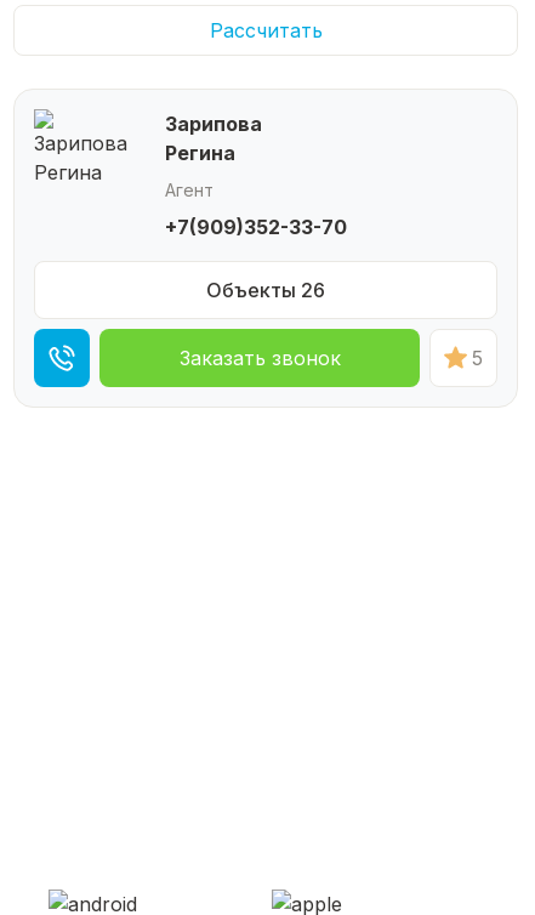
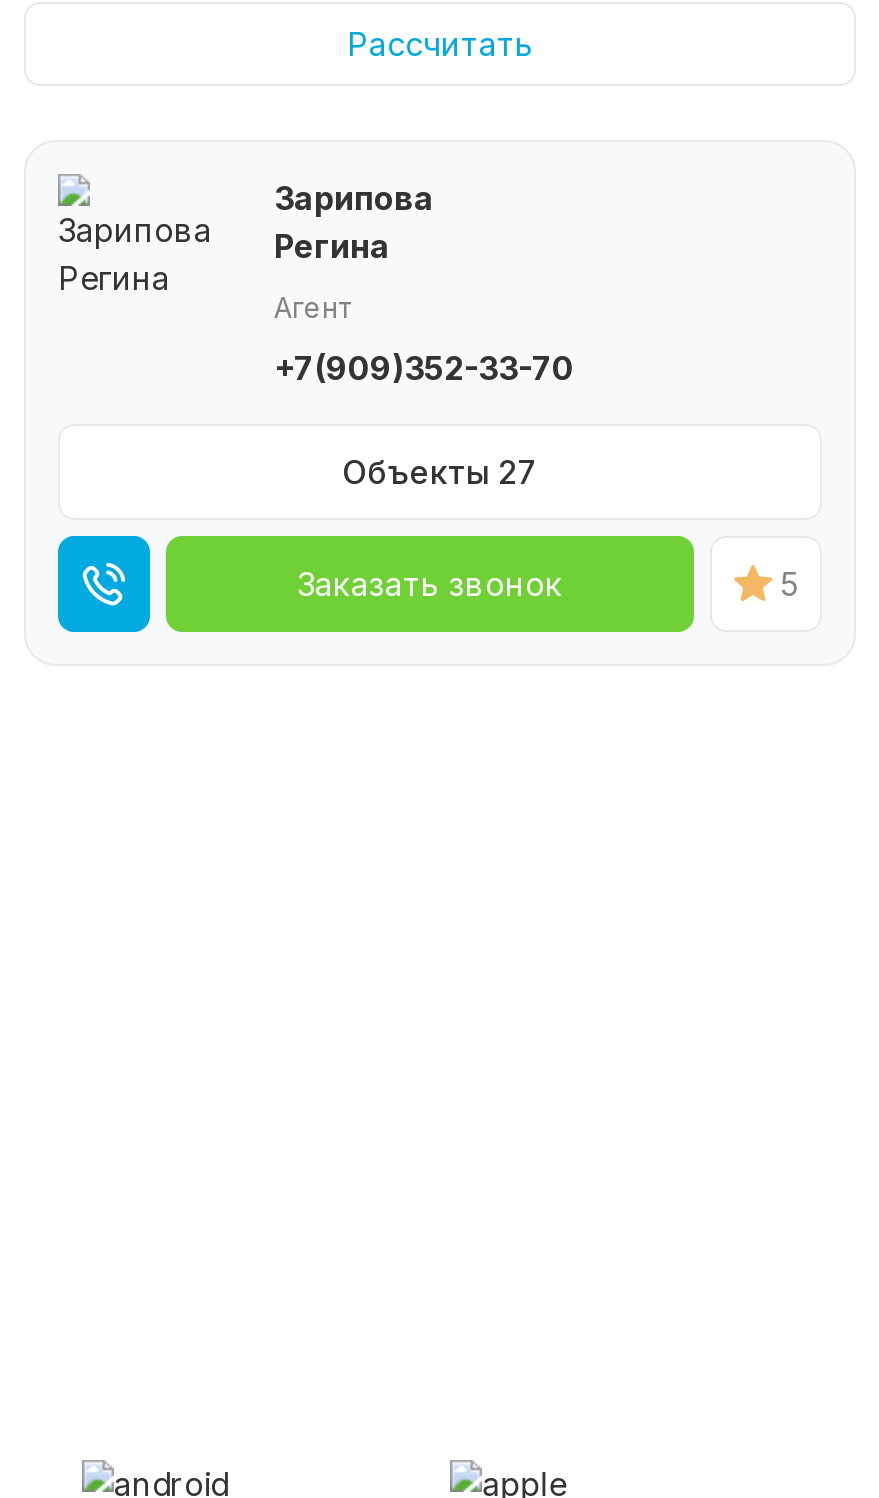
- Объекты 26
+ Объекты 27
